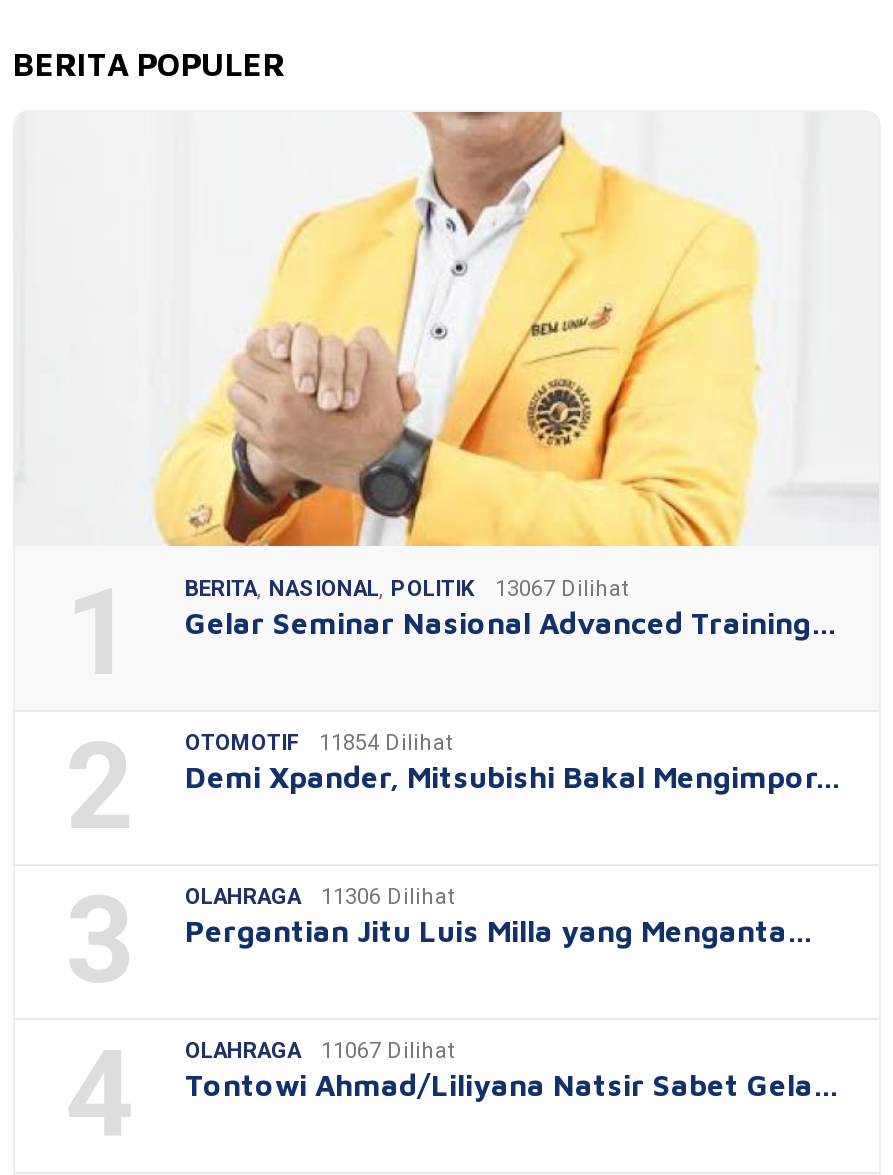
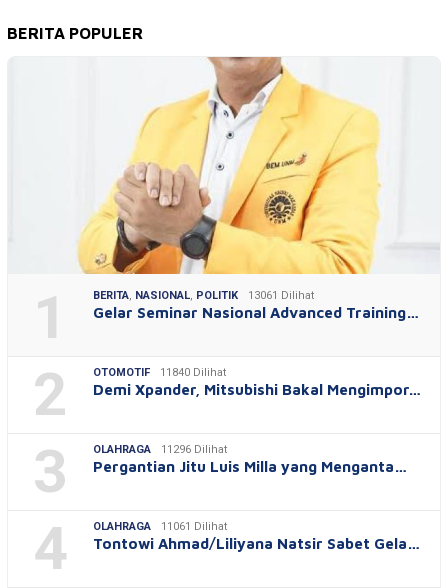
- BERITA, NASIONAL, POLITIK 13067 Dilihat
+ BERITA, NASIONAL, POLITIK 13061 Dilihat

- OTOMOTIF 11854 Dilihat
+ OTOMOTIF 11840 Dilihat

- OLAHRAGA 11306 Dilihat
+ OLAHRAGA 11296 Dilihat

- OLAHRAGA 11067 Dilihat
+ OLAHRAGA 11061 Dilihat
